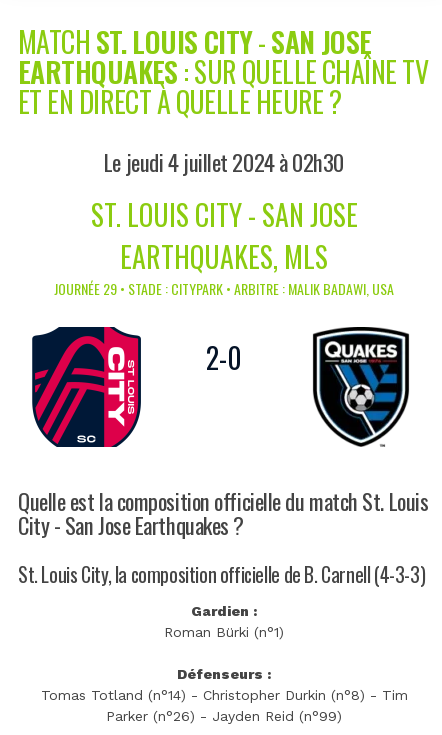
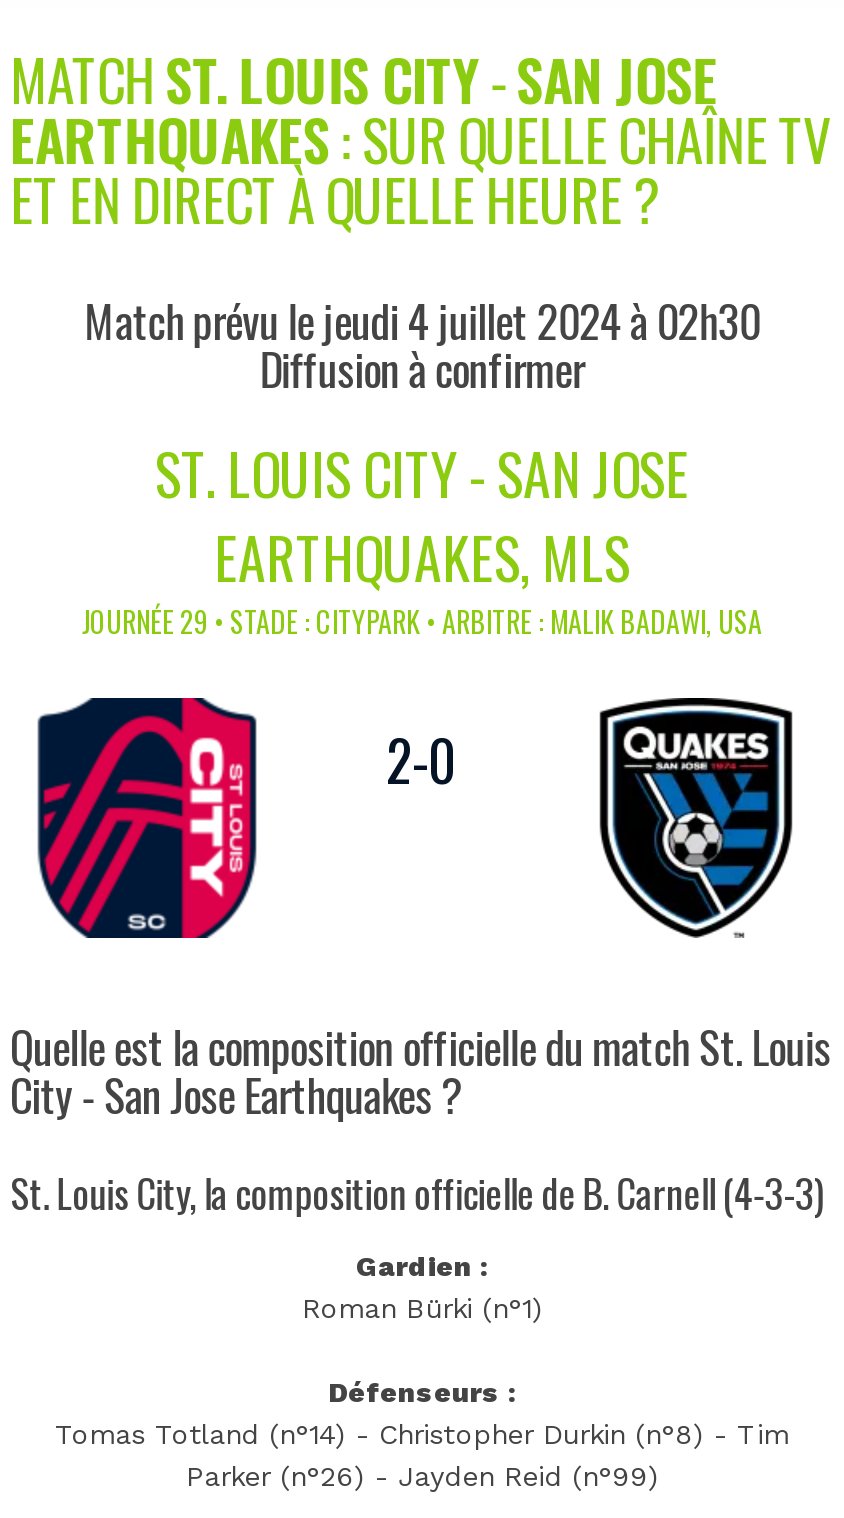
- Le jeudi 4 juillet 2024 à 02h30
+ Match prévu le jeudi 4 juillet 2024 à 02h30
+ Diffusion à confirmer
